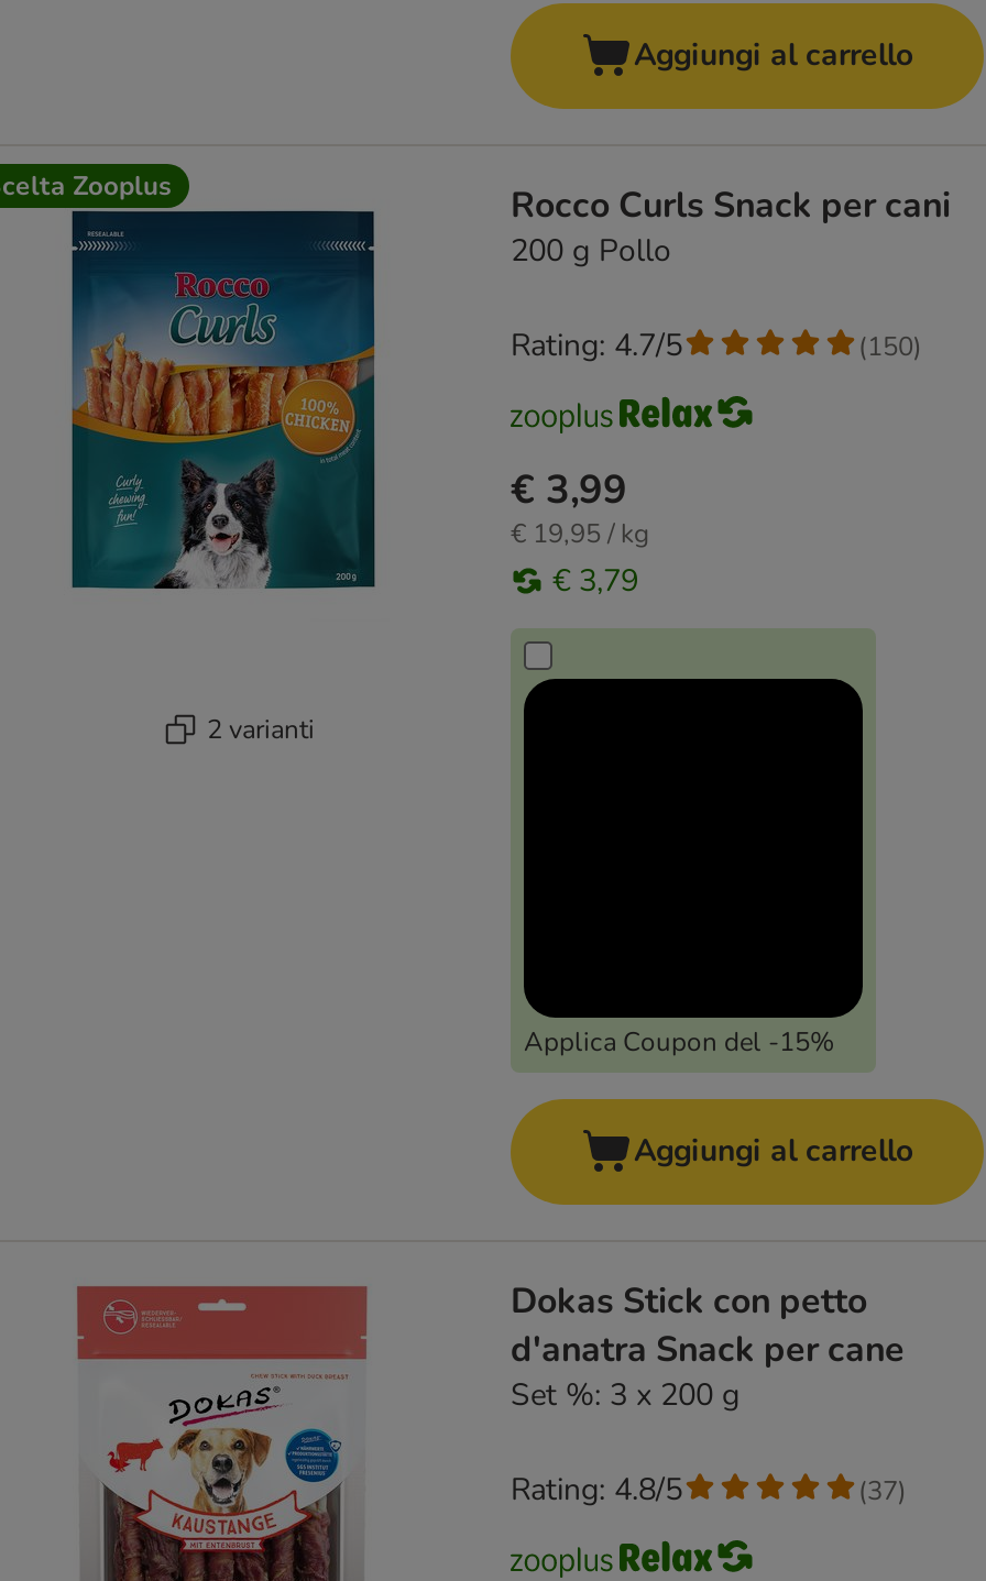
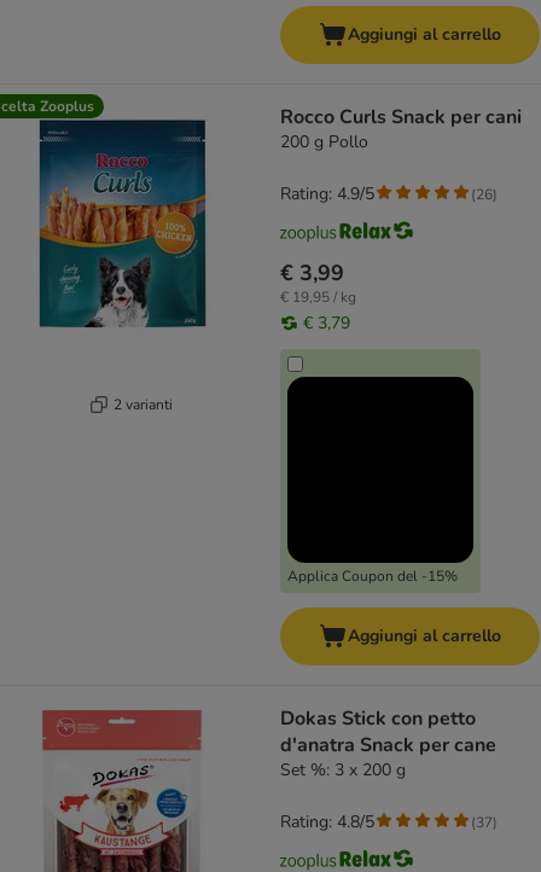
- Rating: 4.7/5
+ Rating: 4.9/5

- (150)
+ (26)
